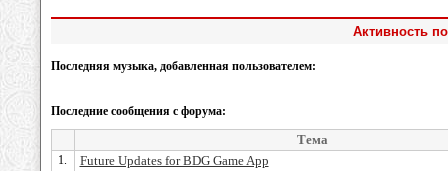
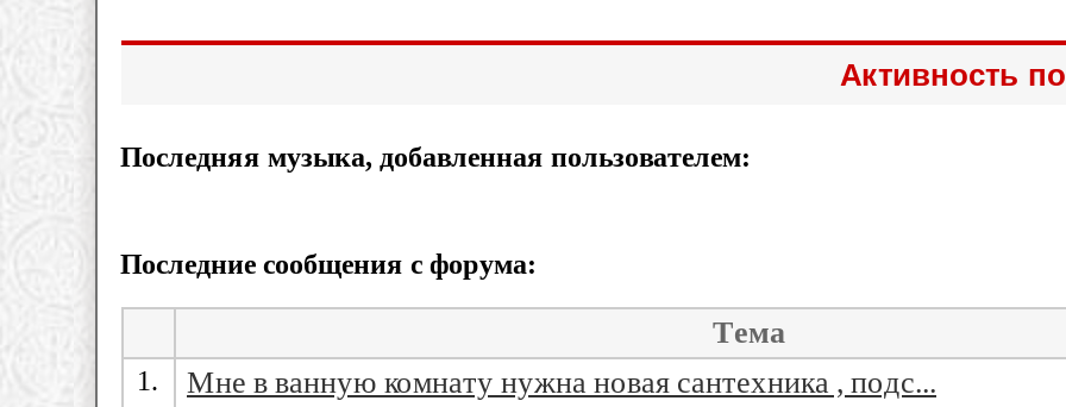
- Future Updates for BDG Game App
+ Мне в ванную комнату нужна новая сантехника , подс...
